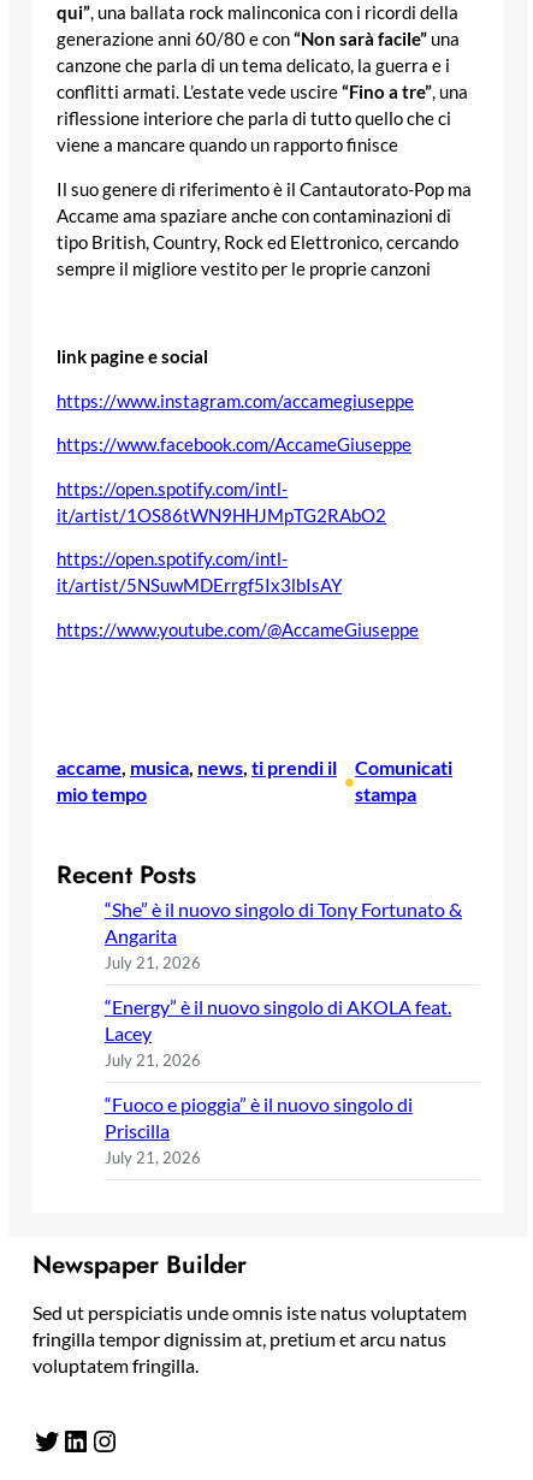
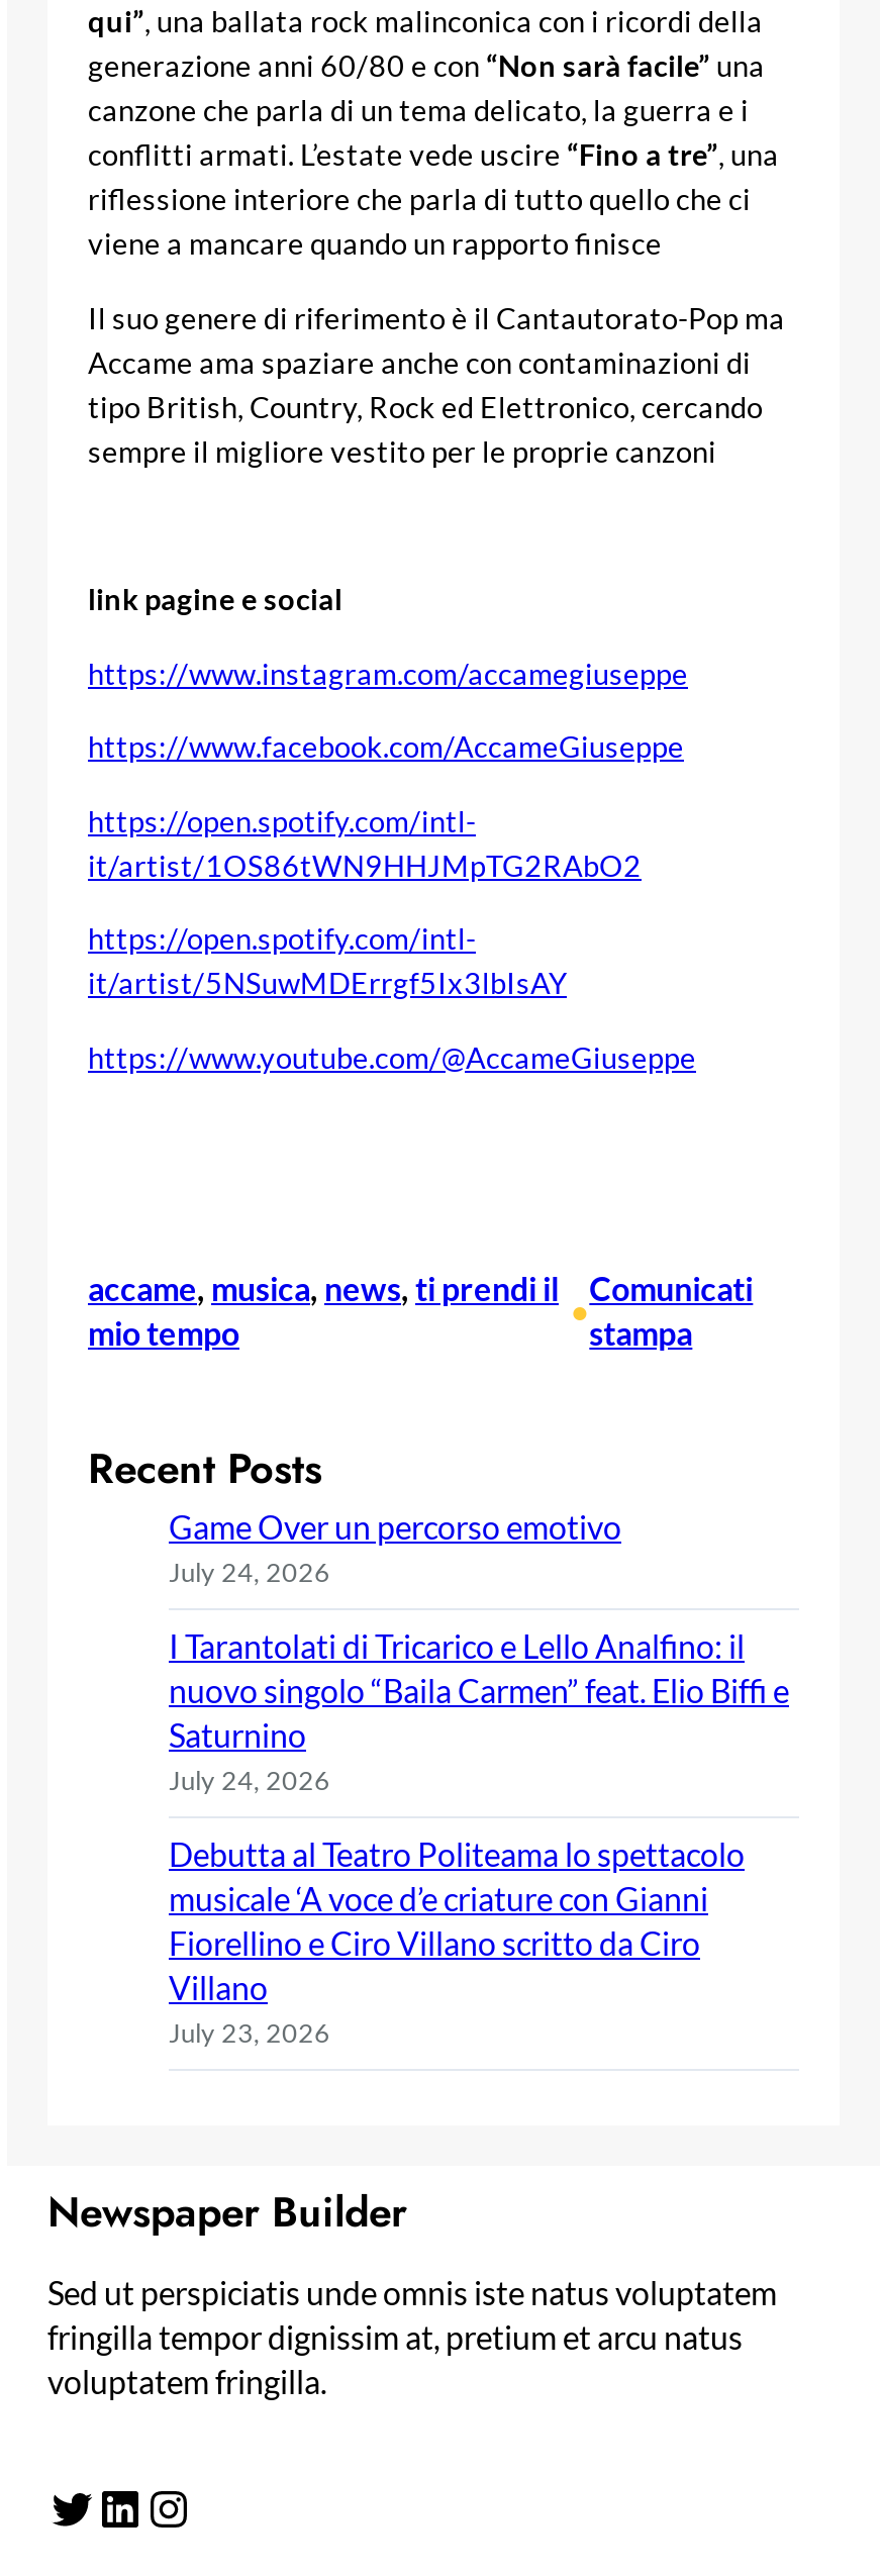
- “She” è il nuovo singolo di Tony Fortunato &
- Angarita
- July 21, 2026
+ Game Over un percorso emotivo
+ July 24, 2026

- “Energy” è il nuovo singolo di AKOLA feat.
- Lacey
- July 21, 2026
+ I Tarantolati di Tricarico e Lello Analfino: il
+ nuovo singolo “Baila Carmen” feat. Elio Biffi e
+ Saturnino
+ July 24, 2026

- “Fuoco e pioggia” è il nuovo singolo di
- Priscilla
- July 21, 2026
+ Debutta al Teatro Politeama lo spettacolo
+ musicale ‘A voce d’e criature con Gianni
+ Fiorellino e Ciro Villano scritto da Ciro
+ Villano
+ July 23, 2026
